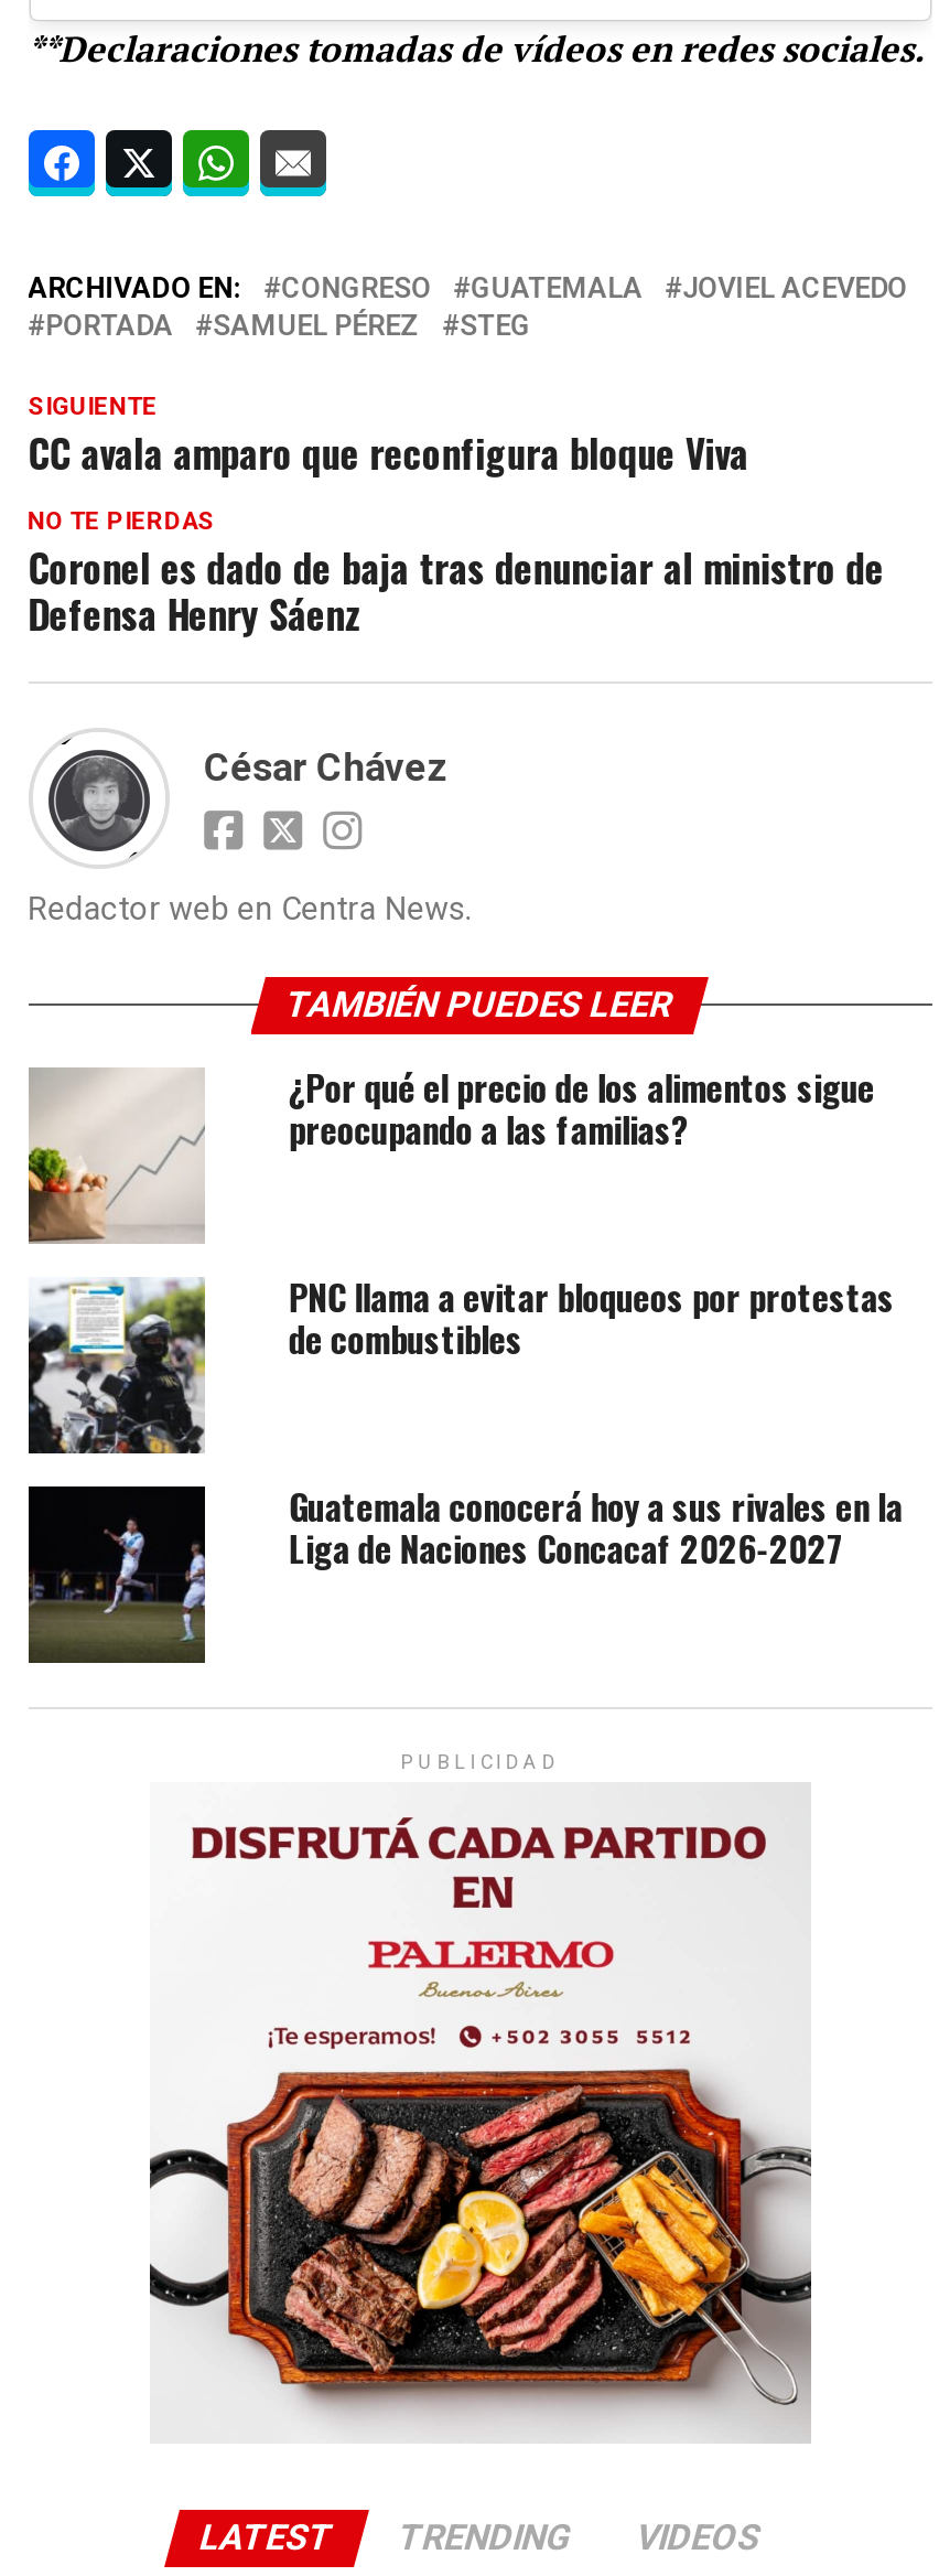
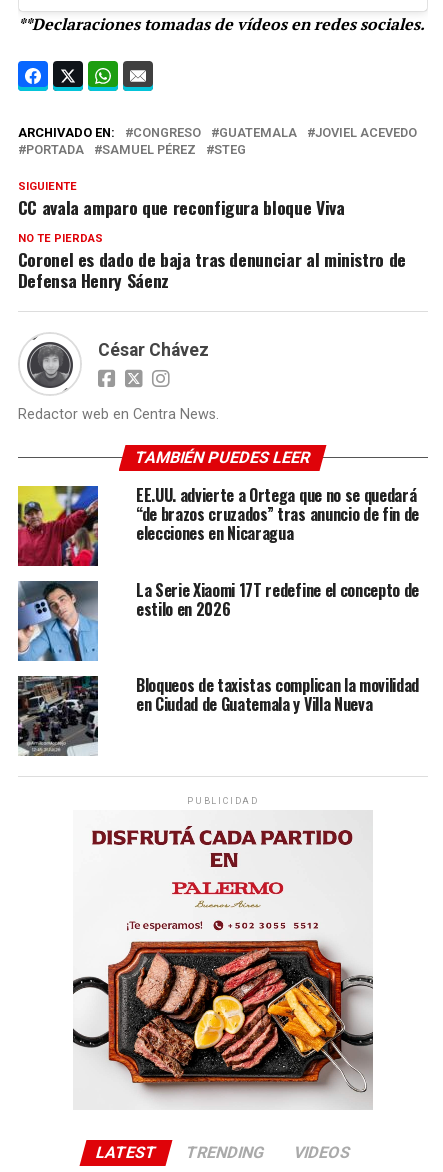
- [image]
- ¿Por qué el precio de los alimentos sigue
- preocupando a las familias?
+ [image]
+ EE.UU. advierte a Ortega que no se quedará
+ “de brazos cruzados” tras anuncio de fin de
+ elecciones en Nicaragua

- [image]
- PNC llama a evitar bloqueos por protestas
- de combustibles
+ [image]
+ La Serie Xiaomi 17T redefine el concepto de
+ estilo en 2026

- [image]
- Guatemala conocerá hoy a sus rivales en la
- Liga de Naciones Concacaf 2026-2027
+ [image]
+ Bloqueos de taxistas complican la movilidad
+ en Ciudad de Guatemala y Villa Nueva
